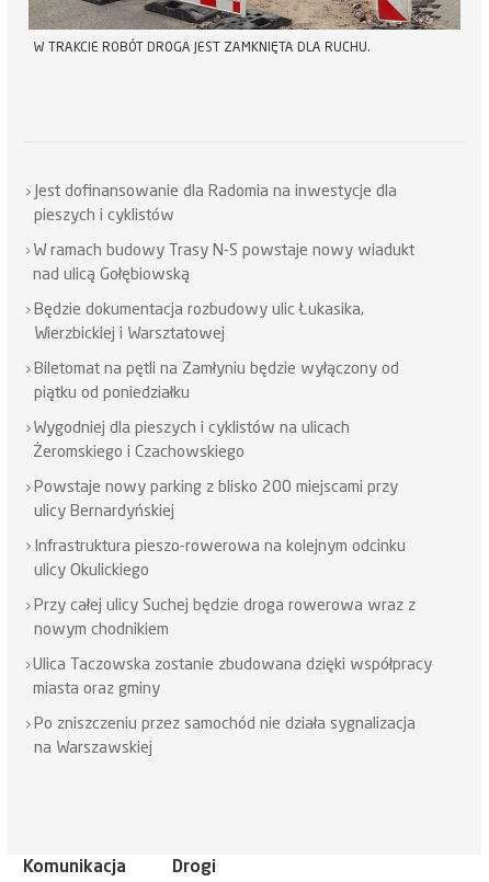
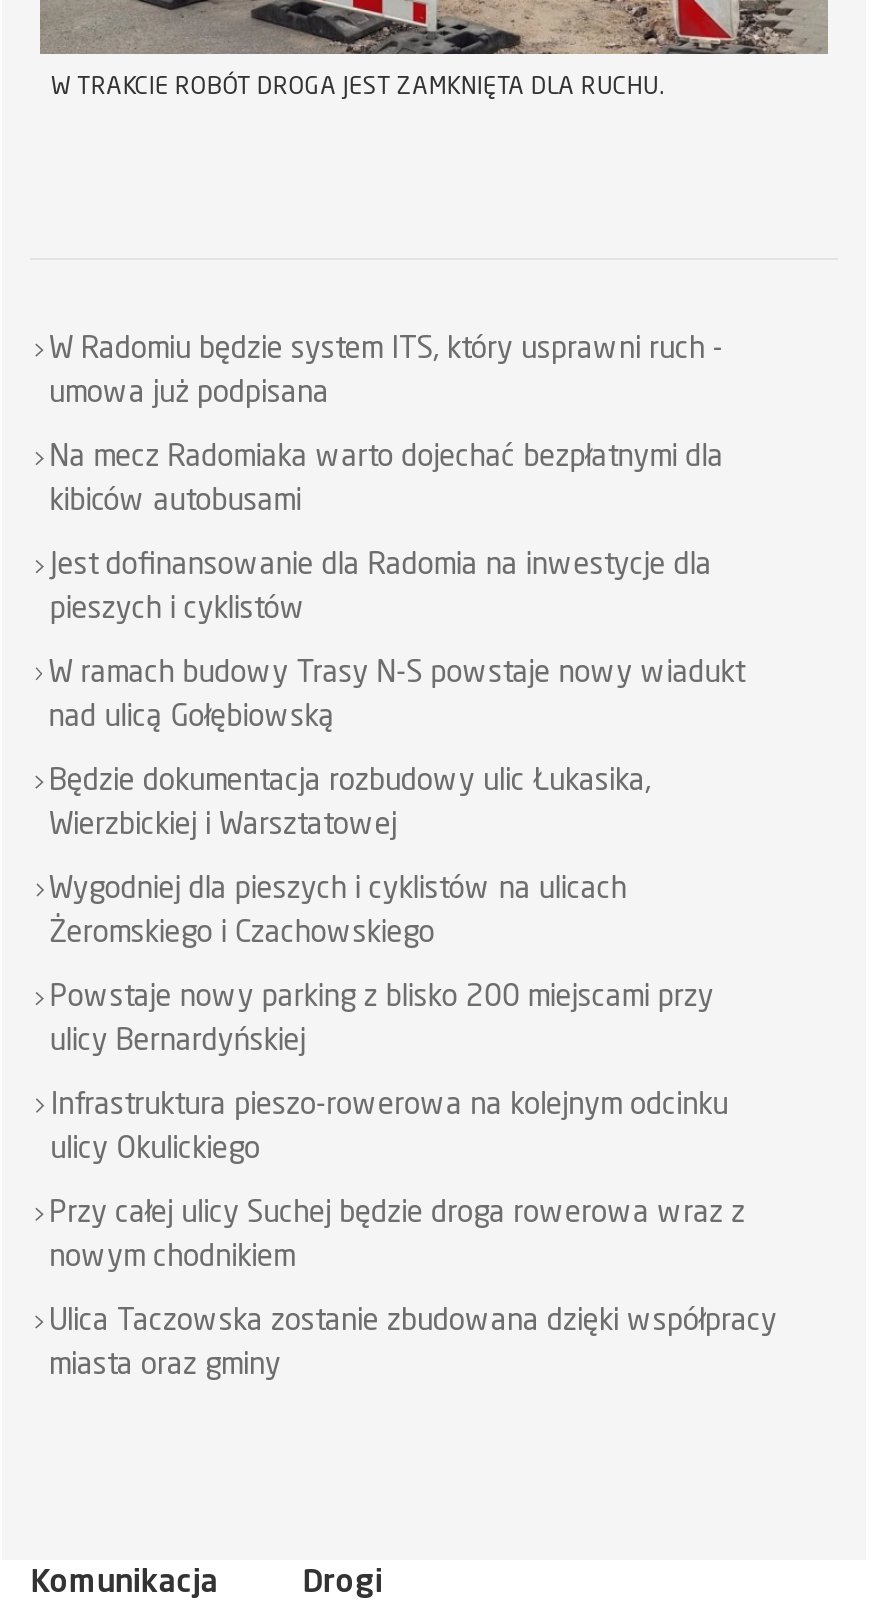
+ W Radomiu będzie system ITS, który usprawni ruch -
+ umowa już podpisana
+ Na mecz Radomiaka warto dojechać bezpłatnymi dla
+ kibiców autobusami

moved down: Jest dofinansowanie dla Radomia na inwestycje dla | pieszych i cyklistów | W ramach budowy Trasy N-S powstaje nowy wiadukt | nad ulicą Gołębiowską | Będzie dokumentacja rozbudowy ulic Łukasika, | Wierzbickiej i Warsztatowej

- Biletomat na pętli na Zamłyniu będzie wyłączony od
- piątku od poniedziałku

moved down: Wygodniej dla pieszych i cyklistów na ulicach | Żeromskiego i Czachowskiego | Powstaje nowy parking z blisko 200 miejscami przy | ... | Ulica Taczowska zostanie zbudowana dzięki współpracy | miasta oraz gminy

- Po zniszczeniu przez samochód nie działa sygnalizacja
- na Warszawskiej
